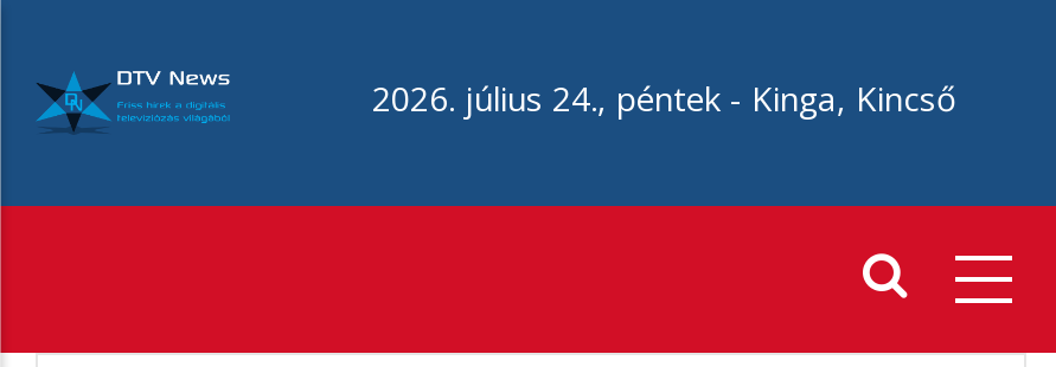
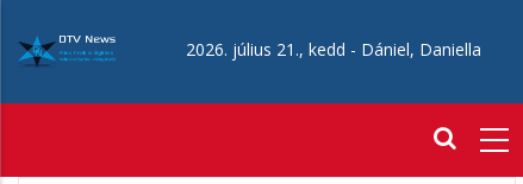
- 2026. július 24., péntek - Kinga, Kincső
+ 2026. július 21., kedd - Dániel, Daniella
